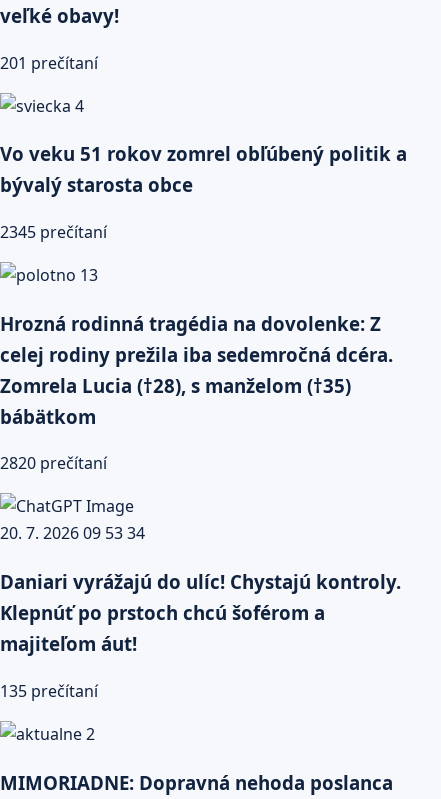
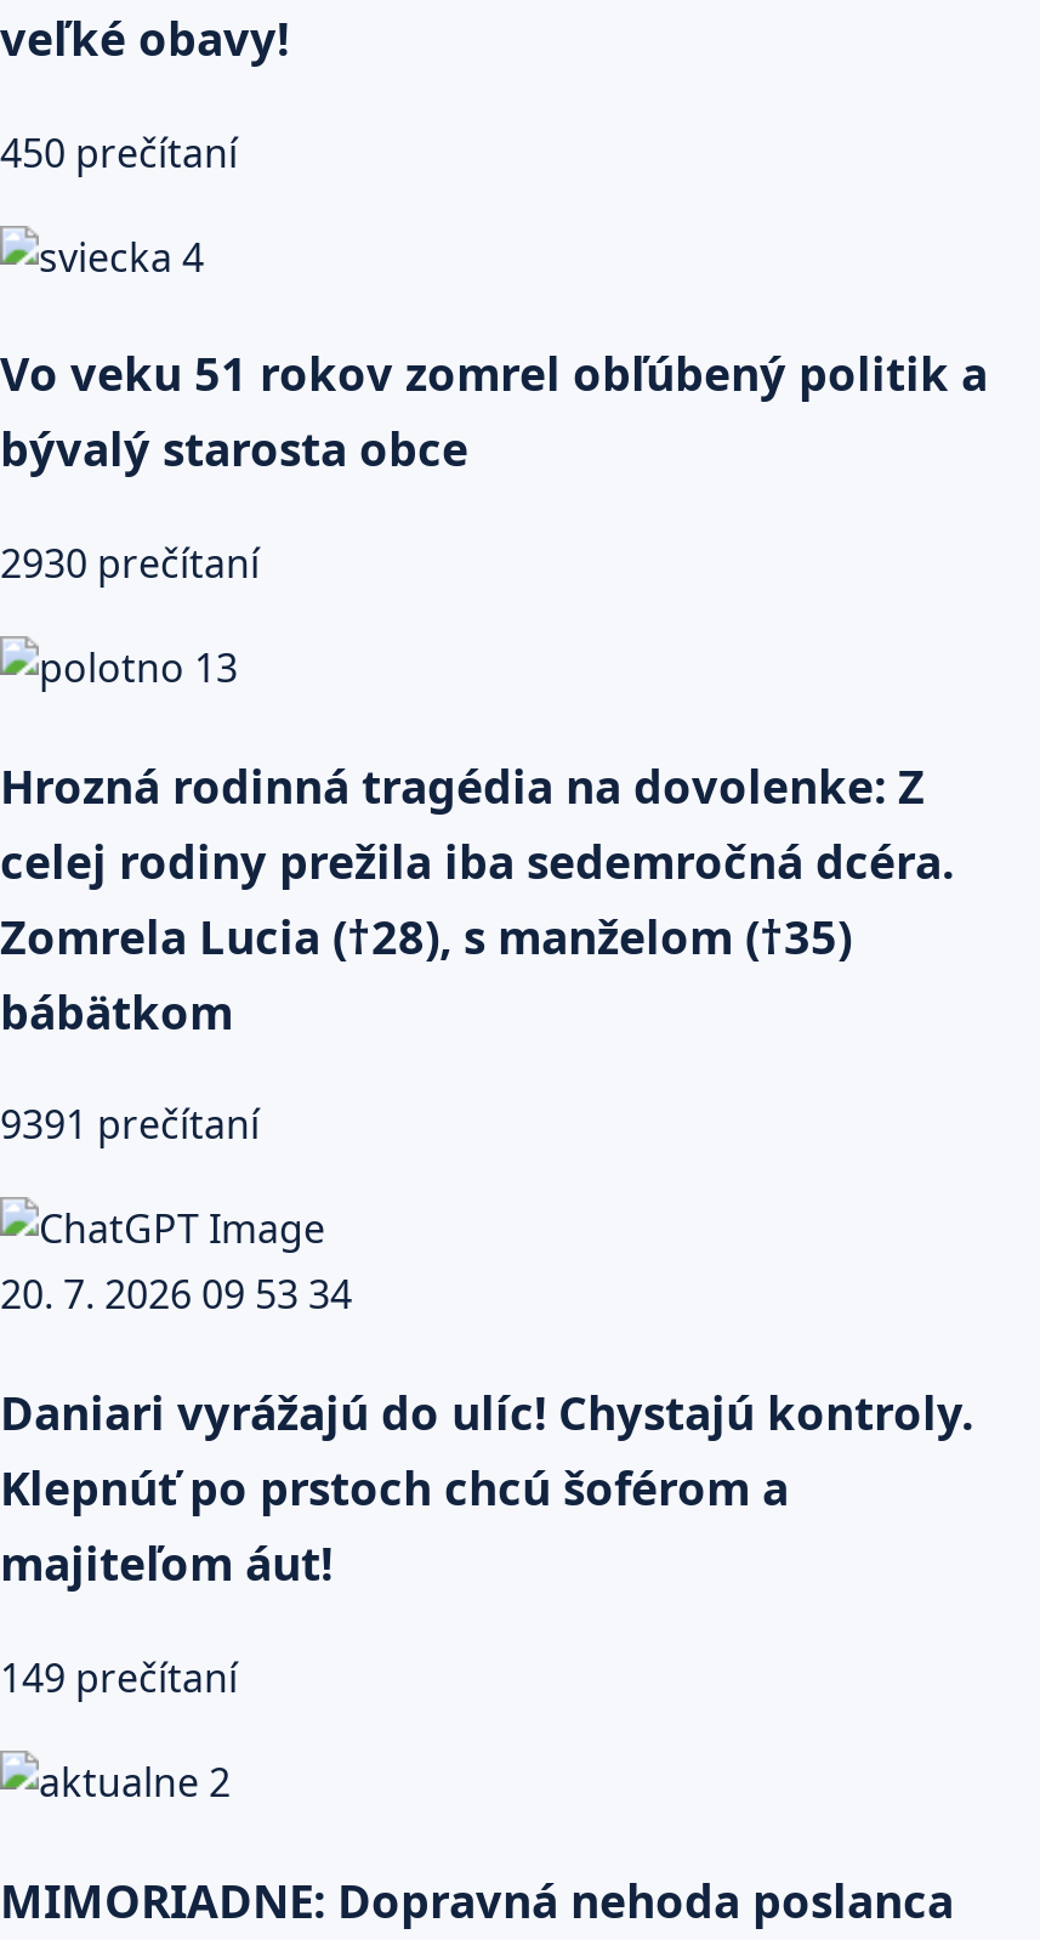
- 201 prečítaní
+ 450 prečítaní

- 2345 prečítaní
+ 2930 prečítaní

- 2820 prečítaní
+ 9391 prečítaní

- 135 prečítaní
+ 149 prečítaní
